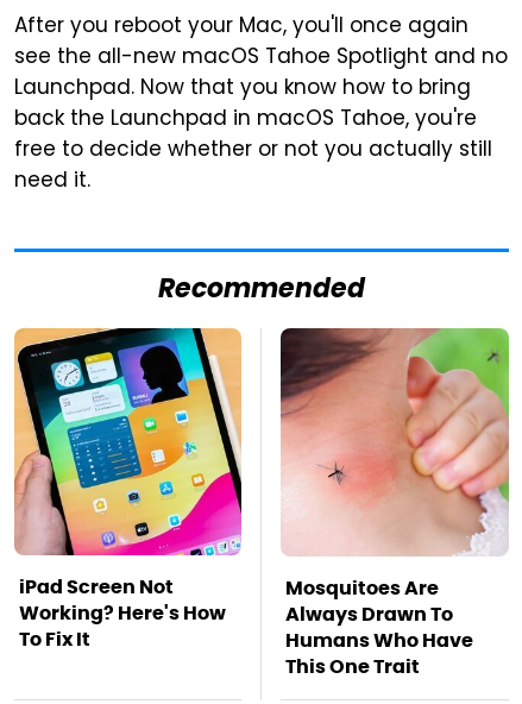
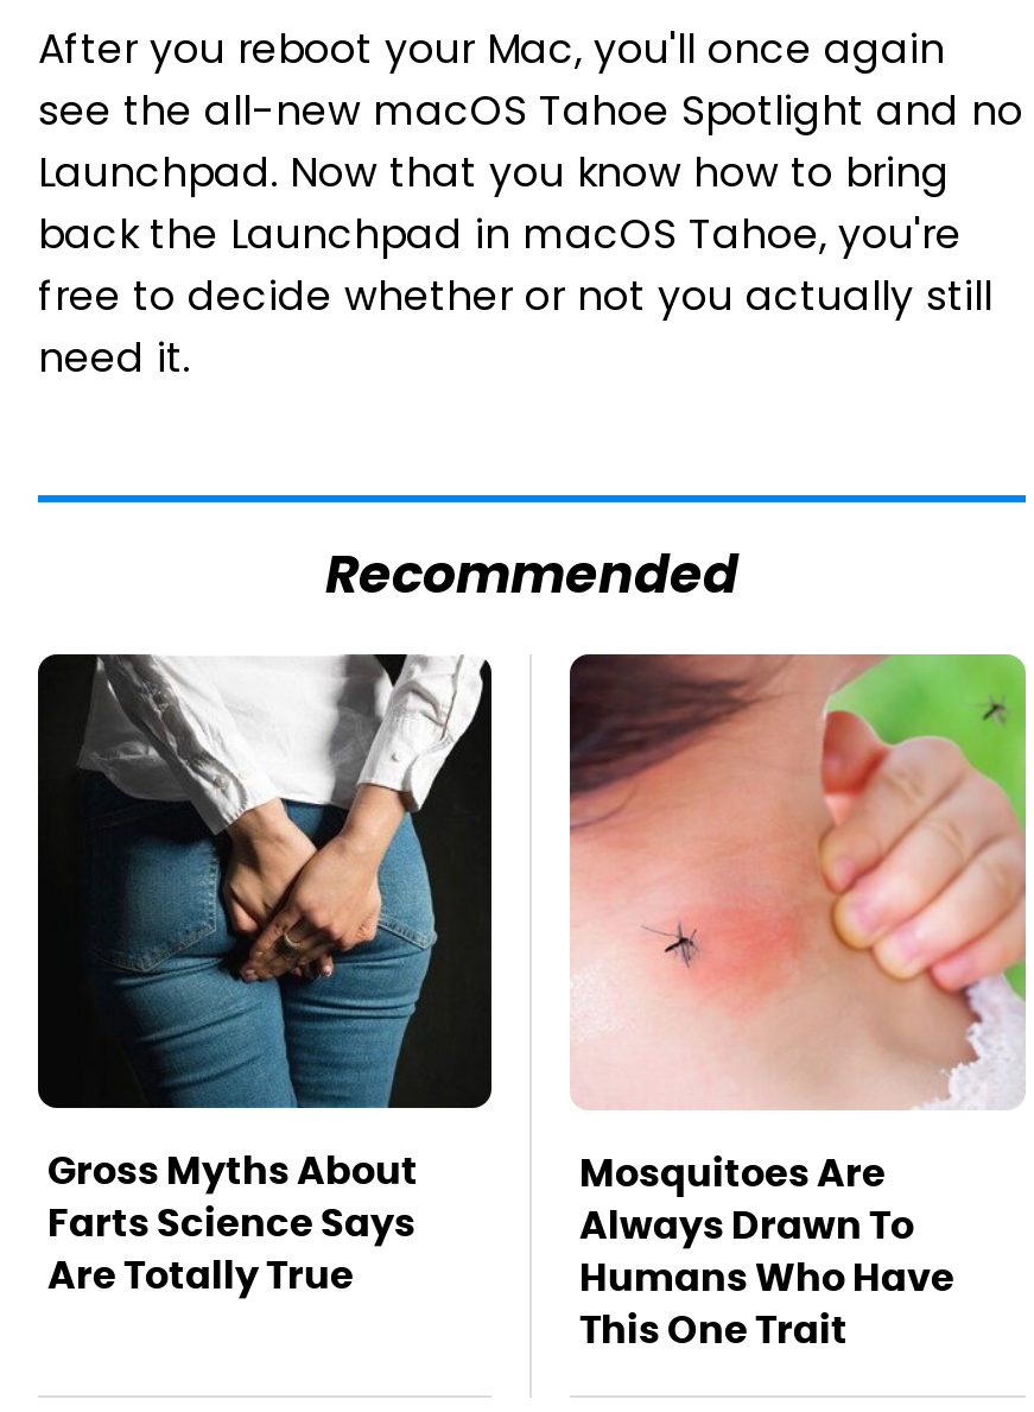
- [image]
- iPad Screen Not
- Working? Here's How
- To Fix It
+ [image]
+ Gross Myths About
+ Farts Science Says
+ Are Totally True
